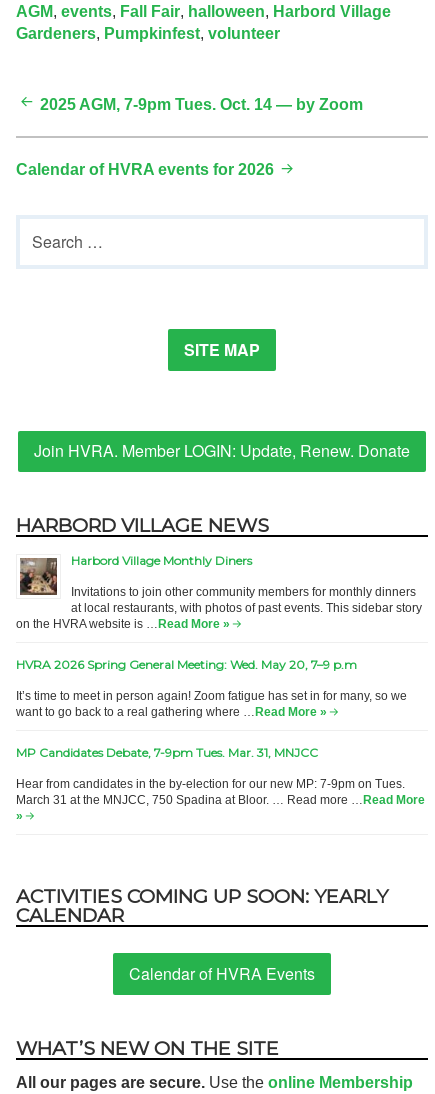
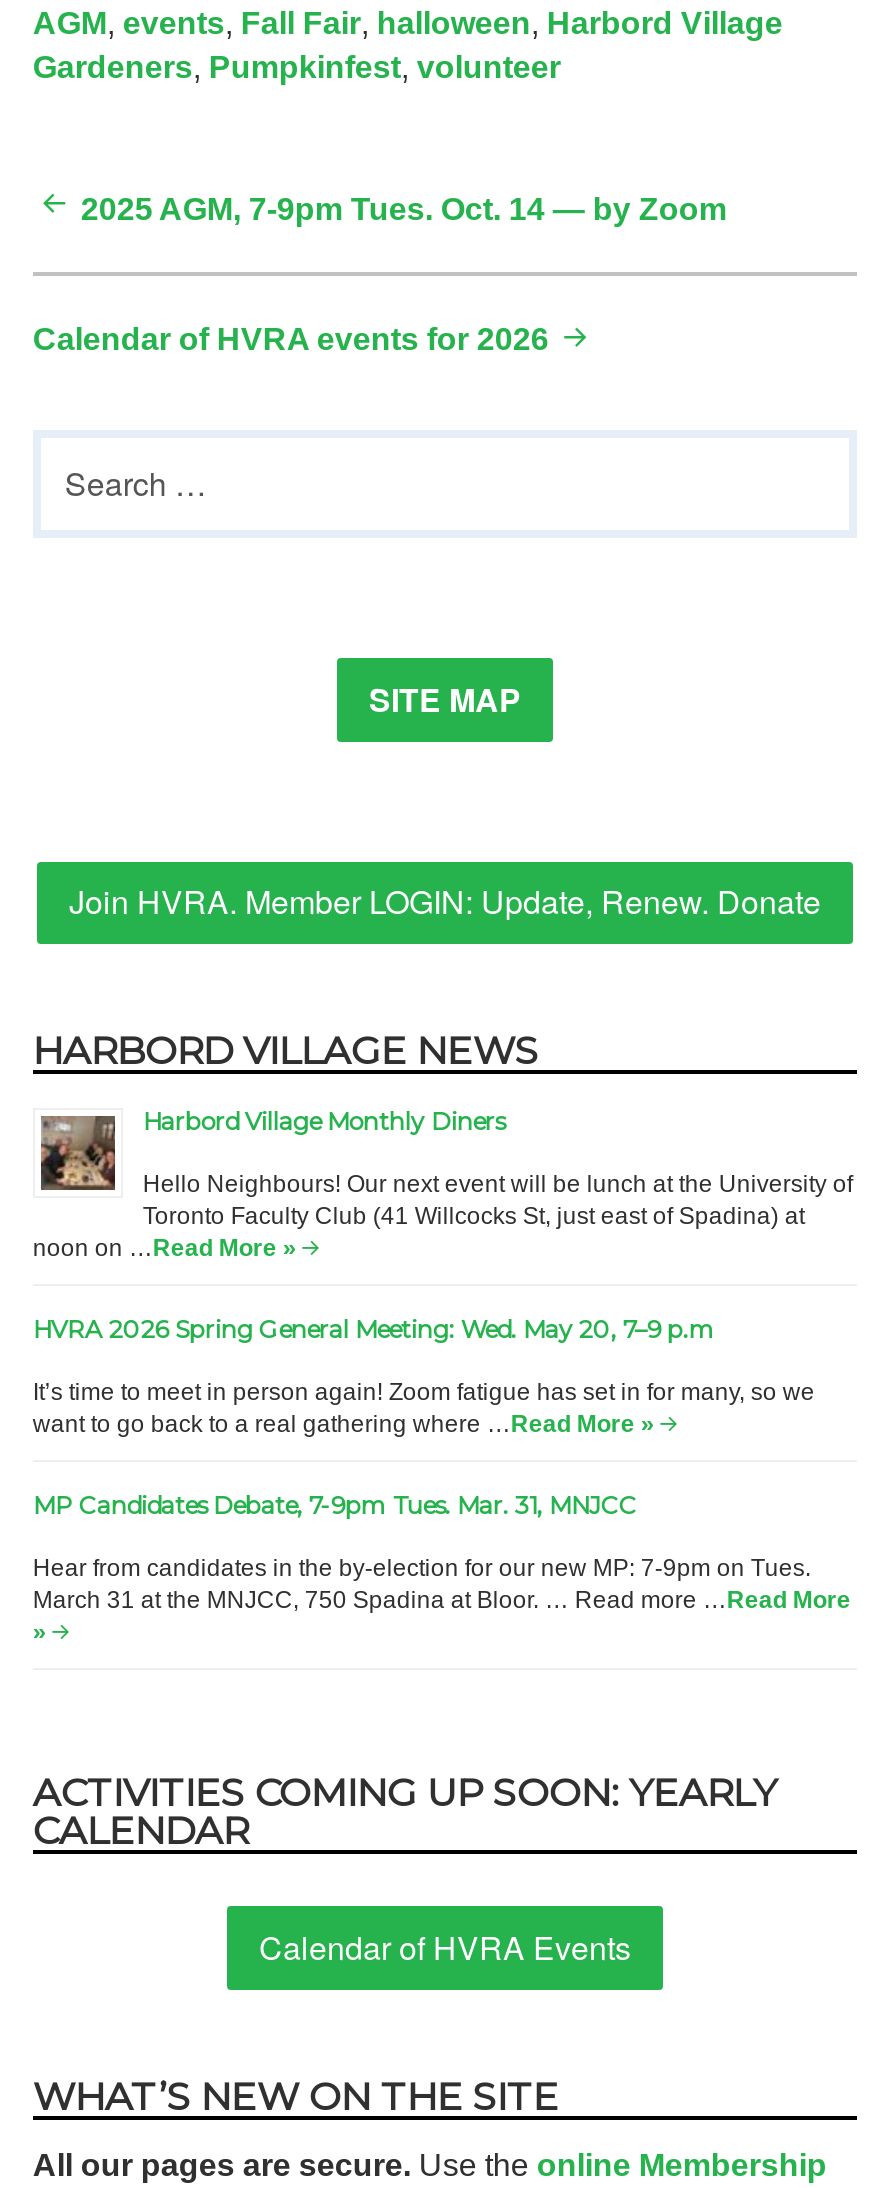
- Invitations to join other community members for monthly dinners
- at local restaurants, with photos of past events. This sidebar story
- on the HVRA website is … Read More »
+ Hello Neighbours! Our next event will be lunch at the University of
+ Toronto Faculty Club (41 Willcocks St, just east of Spadina) at
+ noon on … Read More »
